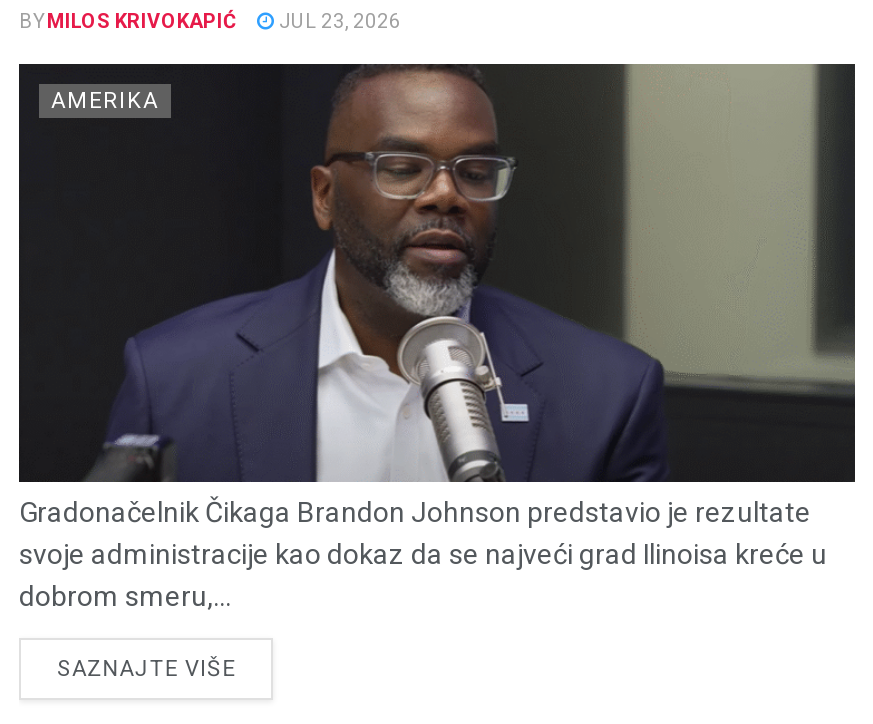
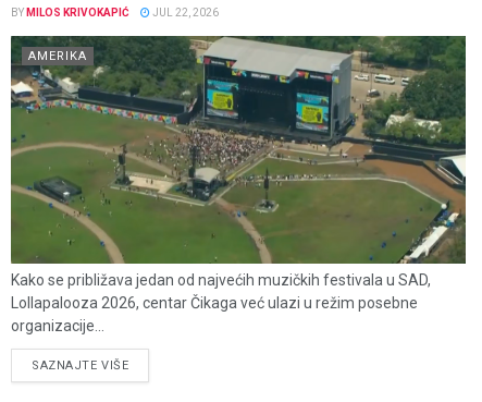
- BY MILOS KRIVOKAPIĆ JUL 23, 2026
+ BY MILOS KRIVOKAPIĆ JUL 22, 2026

- [image]
- Gradonačelnik Čikaga Brandon Johnson predstavio je rezultate
- svoje administracije kao dokaz da se najveći grad Ilinoisa kreće u
- dobrom smeru,...
+ [image]
+ Kako se približava jedan od najvećih muzičkih festivala u SAD,
+ Lollapalooza 2026, centar Čikaga već ulazi u režim posebne
+ organizacije...
